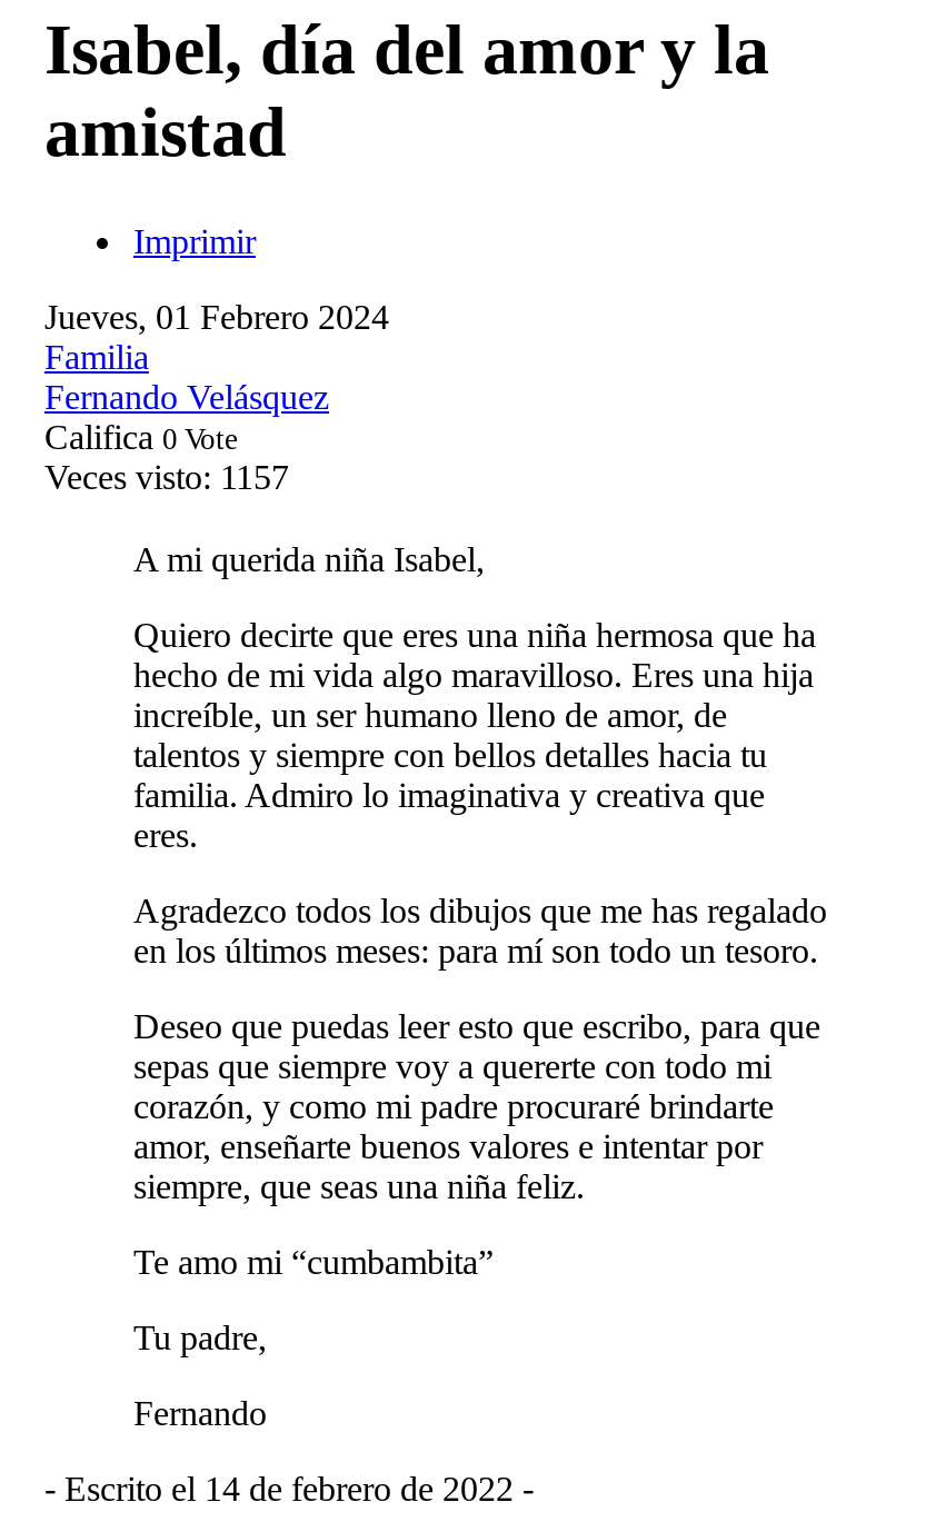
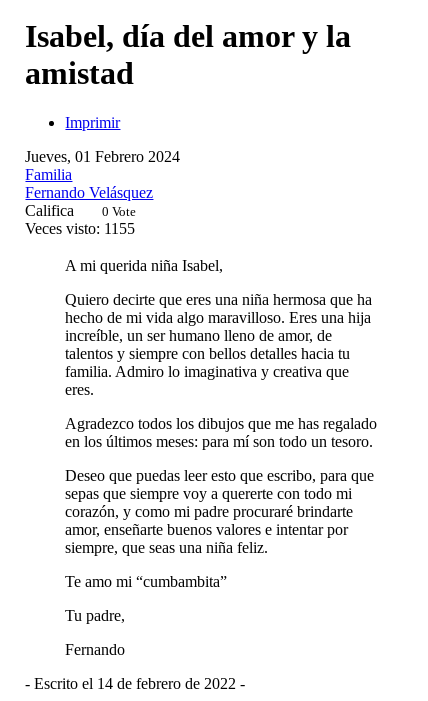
- Califica 0 Vote
- Veces visto: 1157
+ Califica
+ 0 Vote
+ Veces visto: 1155
